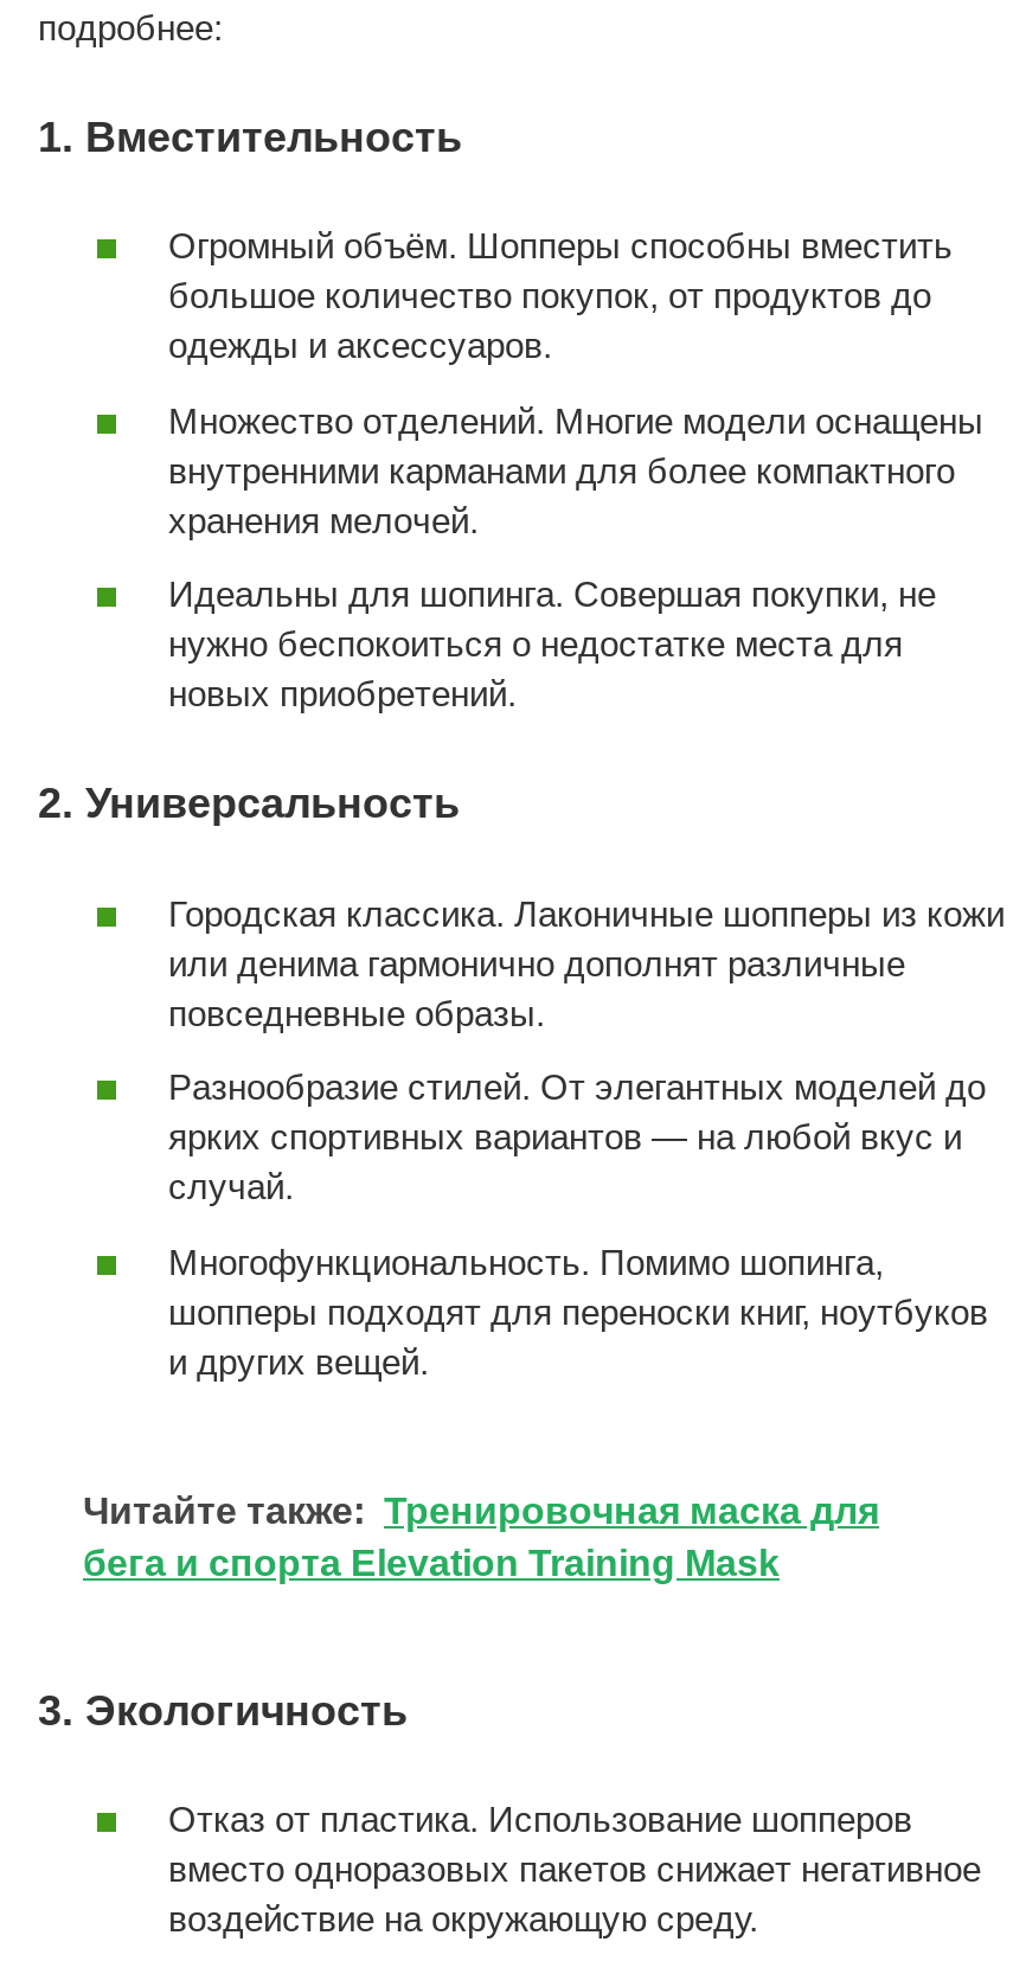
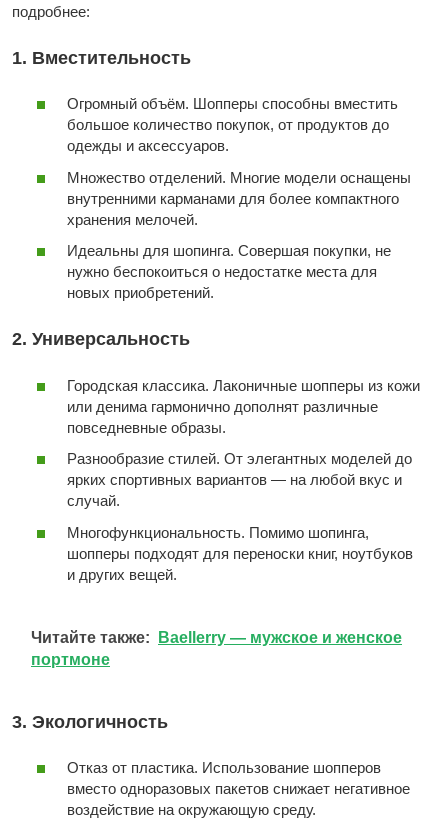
- Читайте также: Тренировочная маска для
- бега и спорта Elevation Training Mask
+ Читайте также: Baellerry — мужское и женское
+ портмоне
